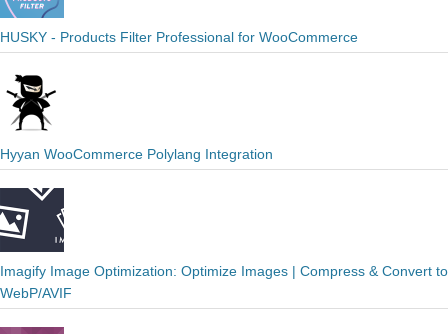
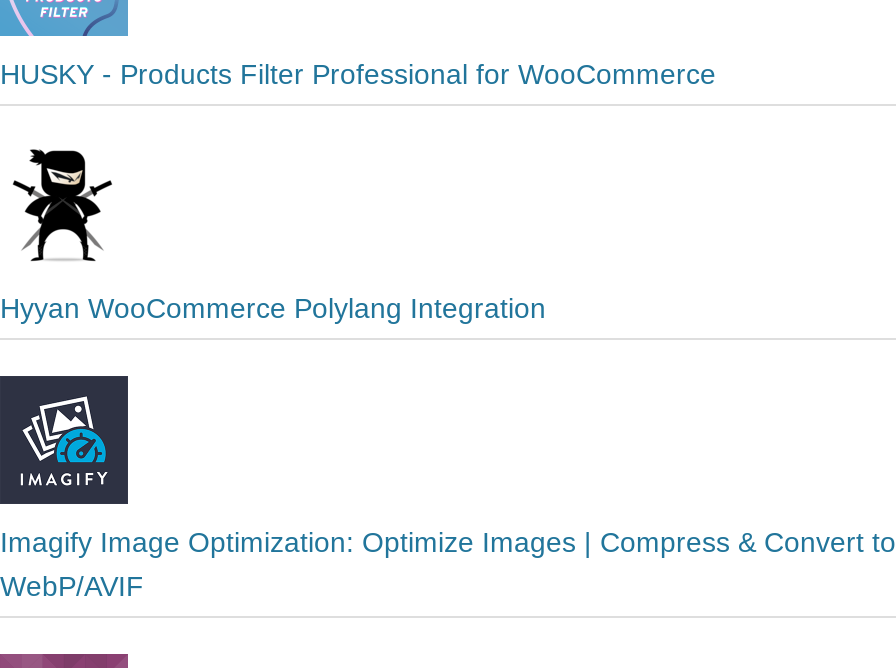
- [image]
+ [image]
